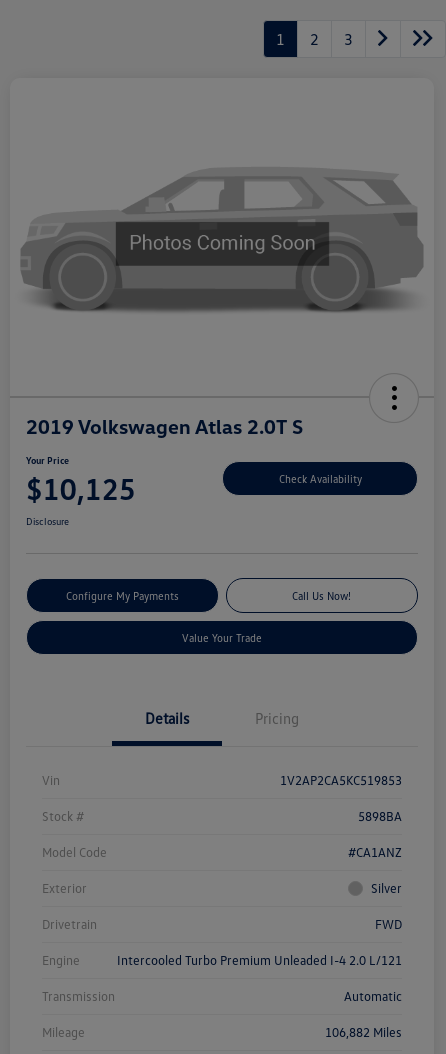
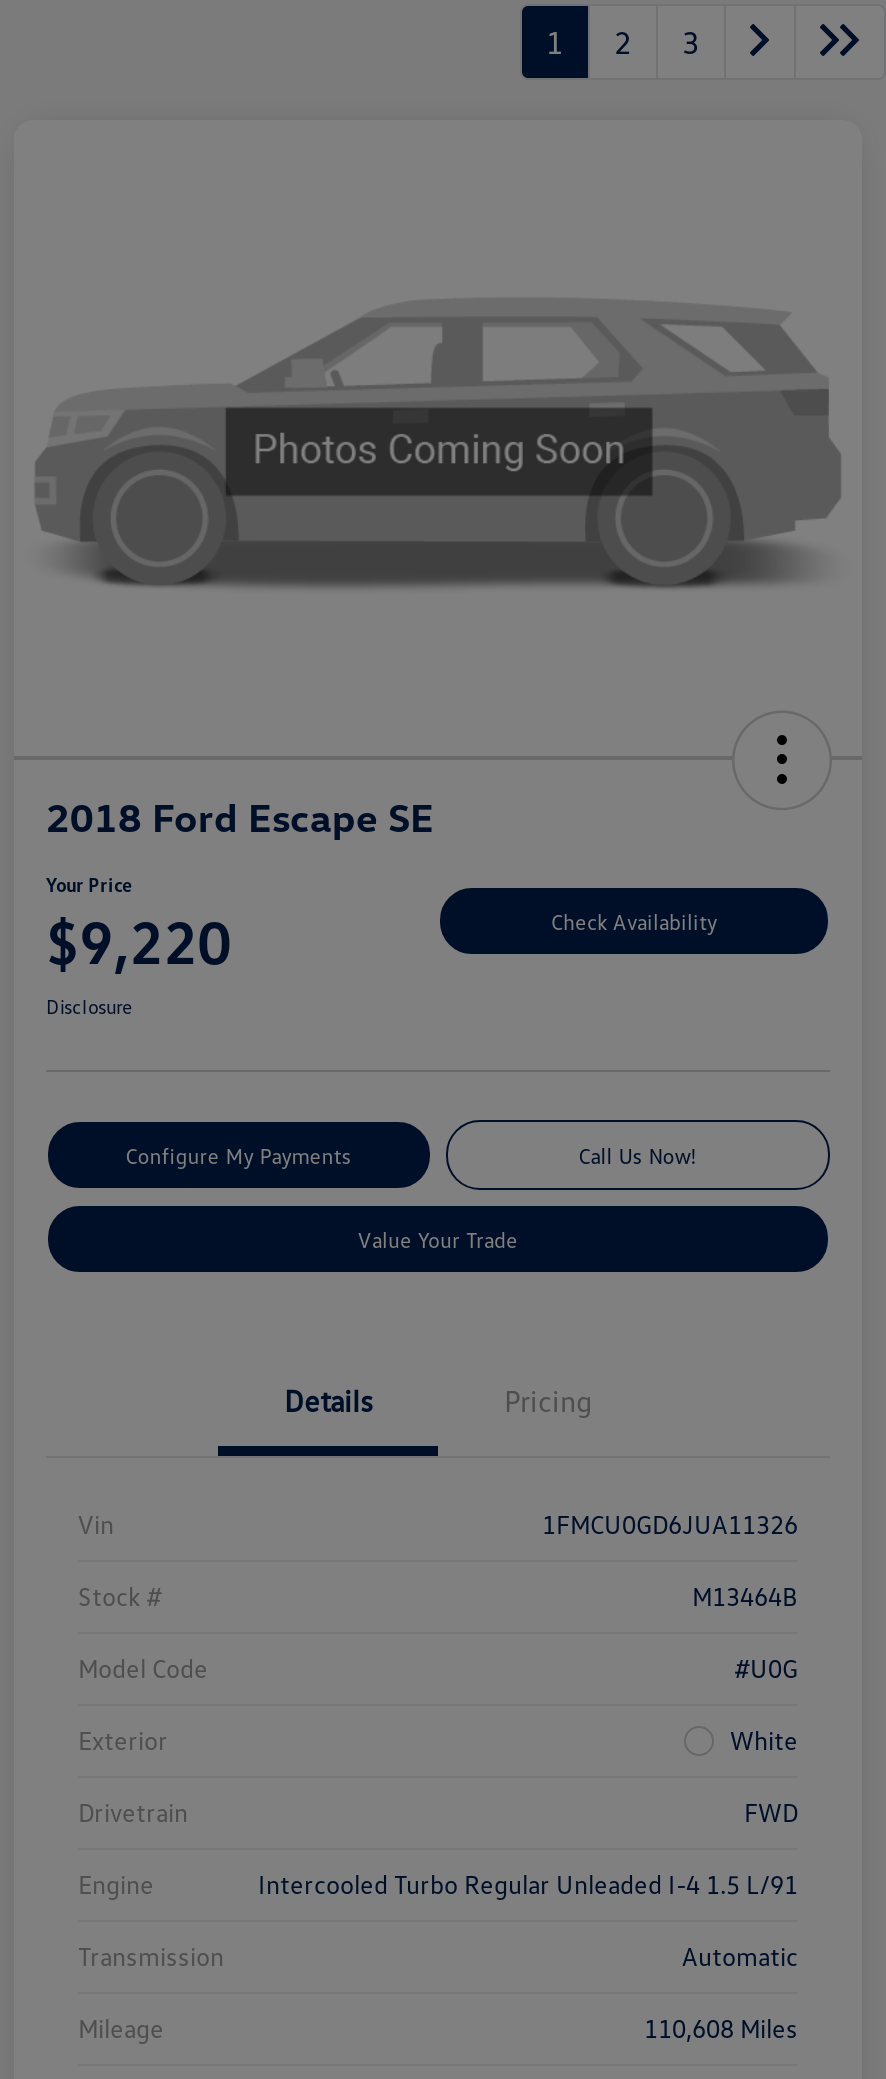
- 2019 Volkswagen Atlas 2.0T S
+ 2018 Ford Escape SE

- $10,125
+ $9,220

- 1V2AP2CA5KC519853
+ 1FMCU0GD6JUA11326

- 5898BA
+ M13464B

- #CA1ANZ
+ #U0G

- Silver
+ White

- Intercooled Turbo Premium Unleaded I-4 2.0 L/121
+ Intercooled Turbo Regular Unleaded I-4 1.5 L/91

- 106,882 Miles
+ 110,608 Miles
